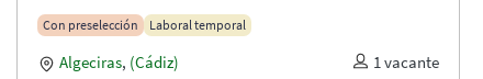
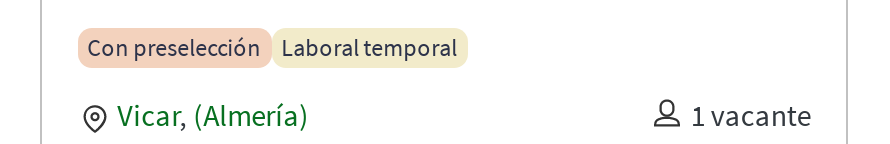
- Algeciras, (Cádiz)
+ Vicar, (Almería)
